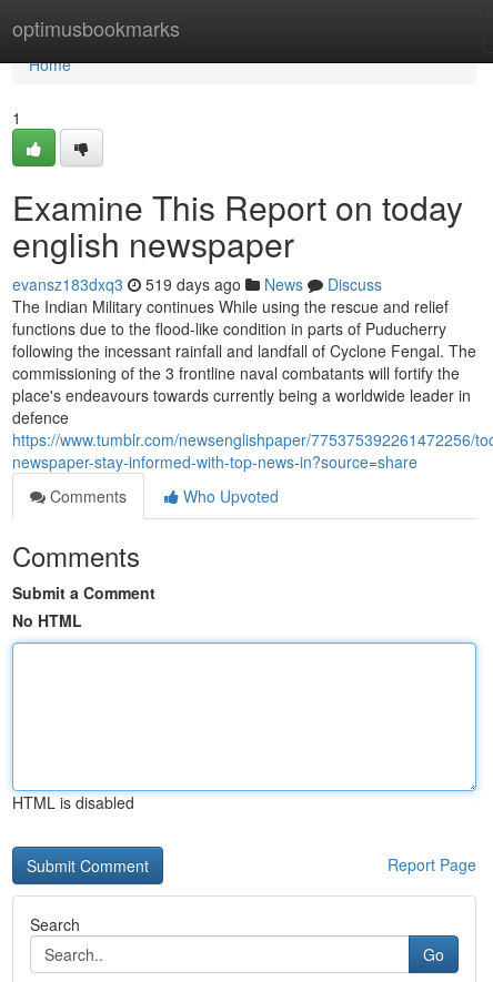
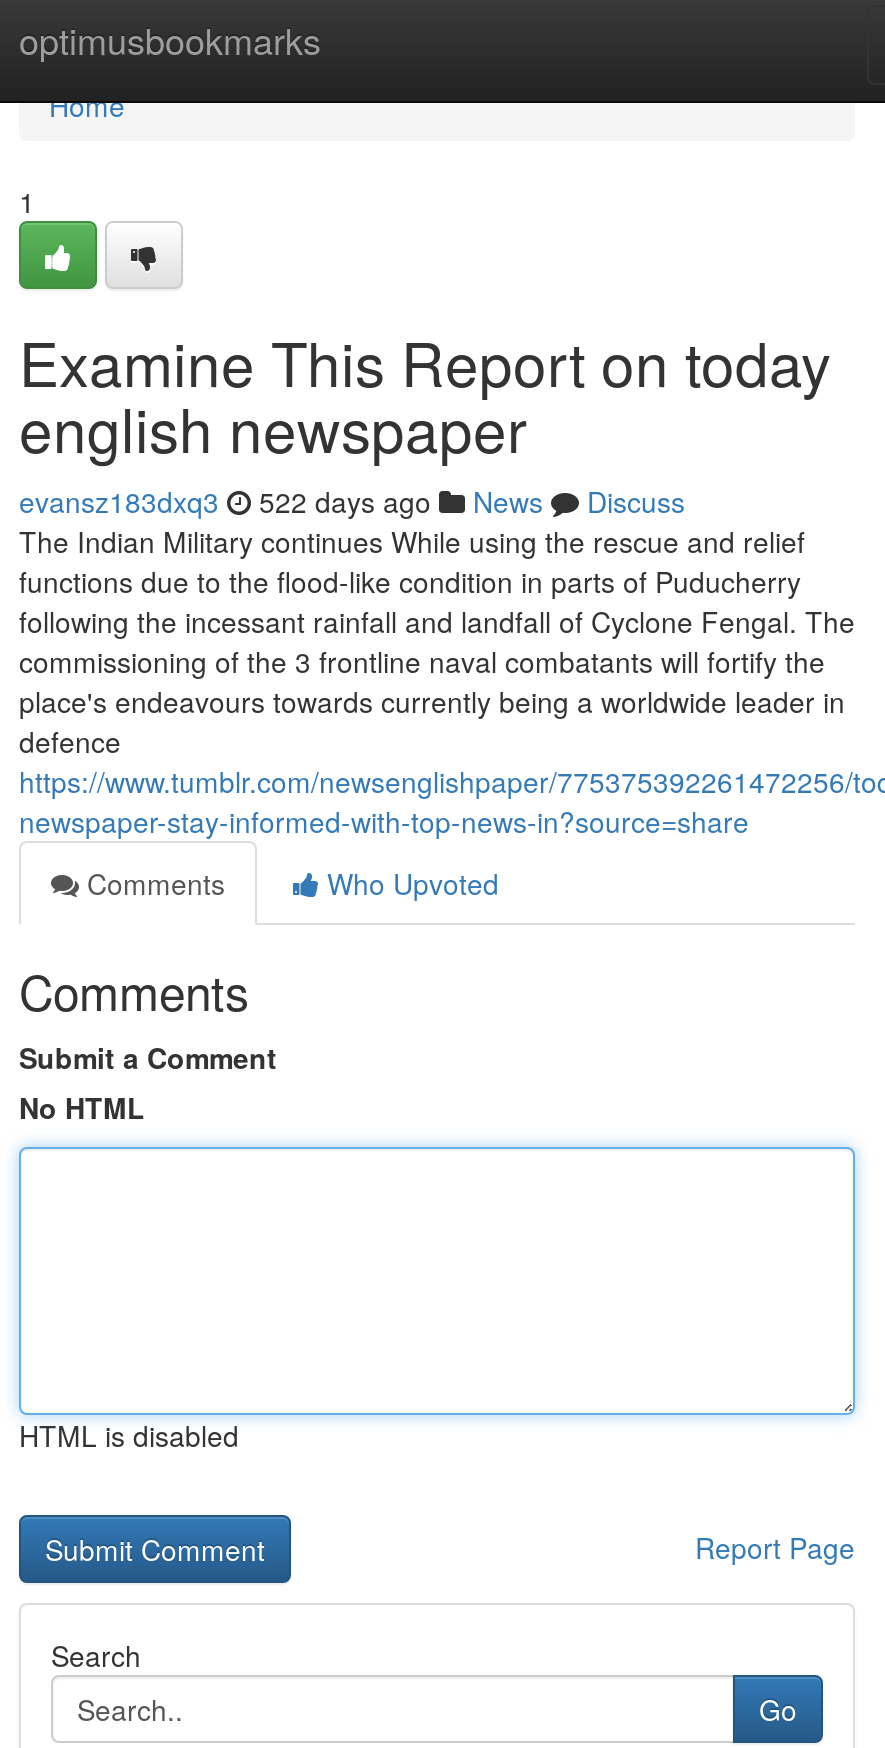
- evansz183dxq3 519 days ago News Discuss
+ evansz183dxq3 522 days ago News Discuss
